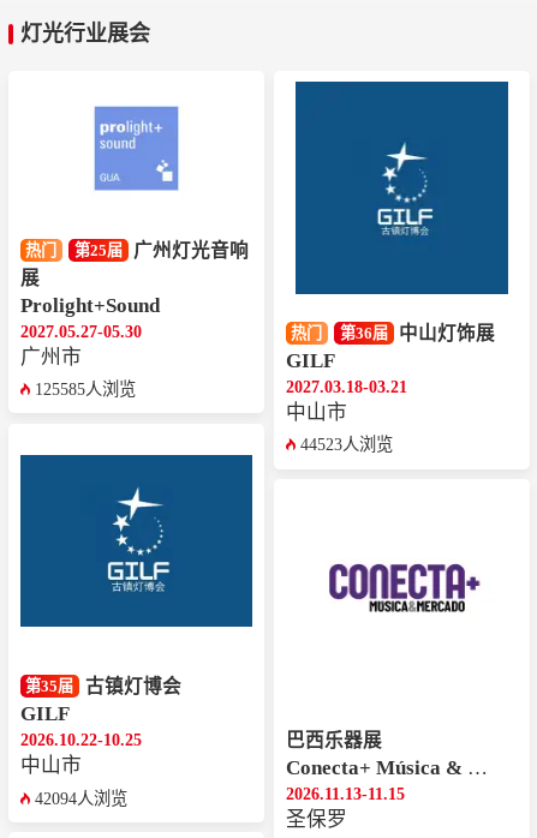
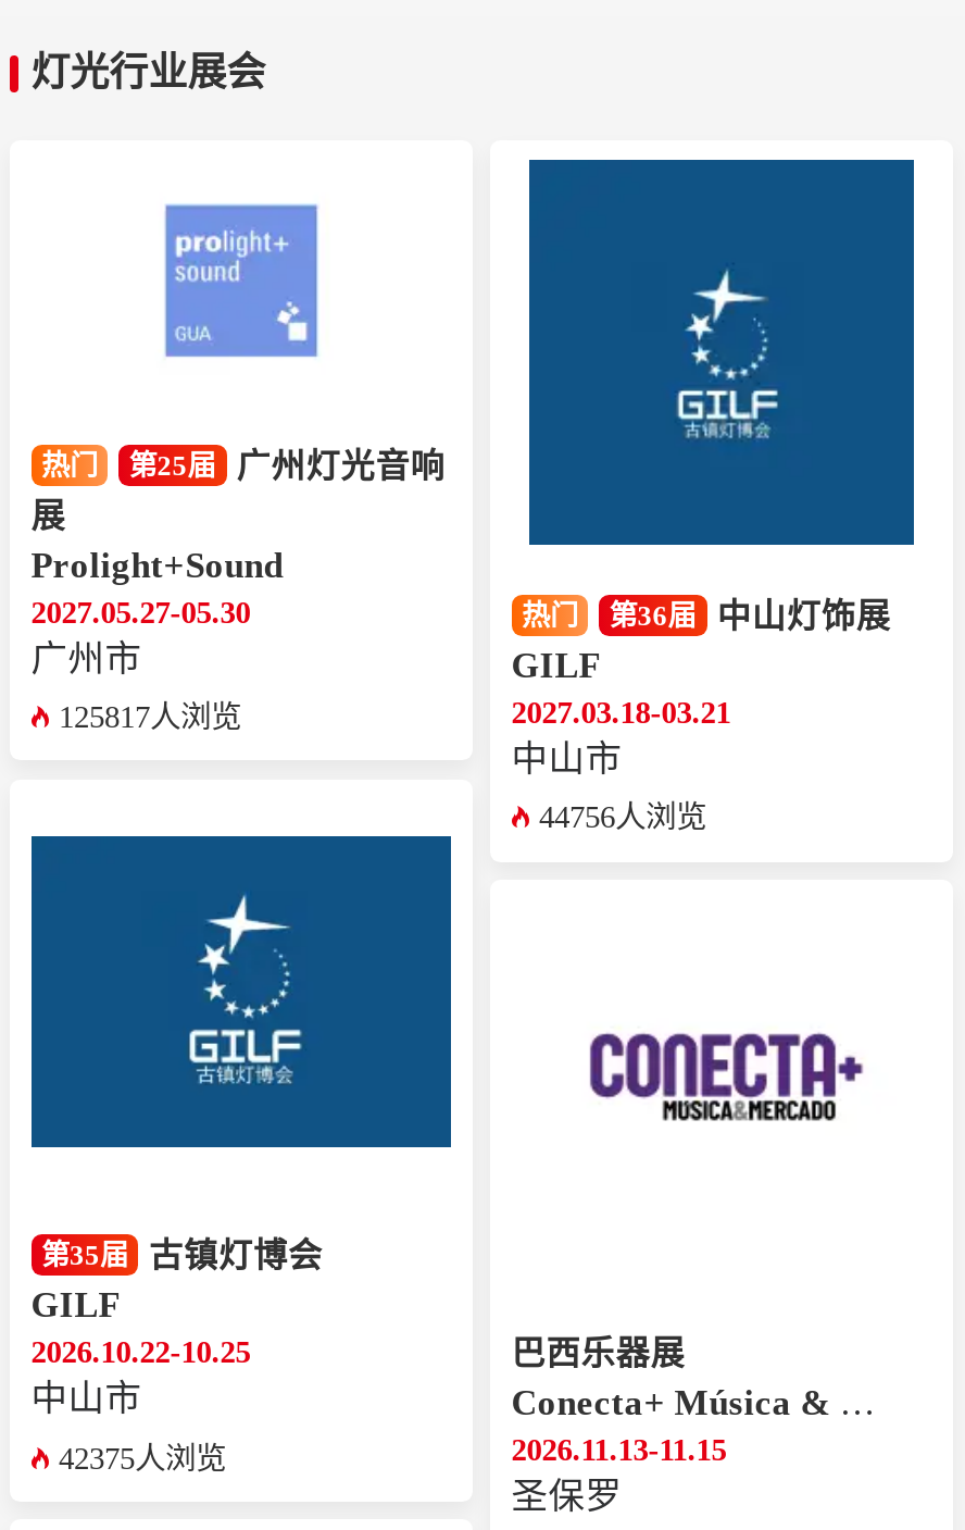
- 125585人浏览
+ 125817人浏览

- 44523人浏览
+ 44756人浏览

- 42094人浏览
+ 42375人浏览
